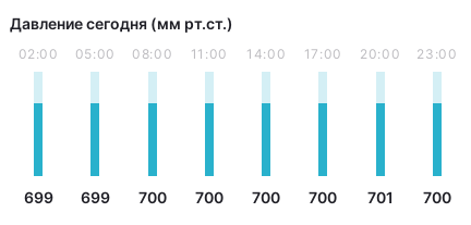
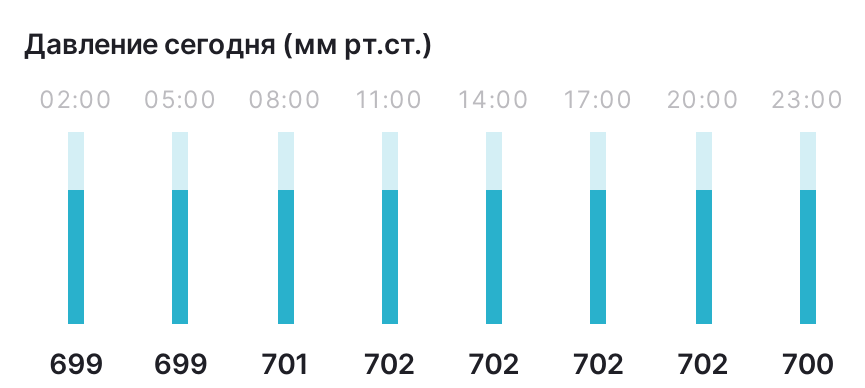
- 700
+ 701

- 700
+ 702

- 700
+ 702

- 700
+ 702

- 701
+ 702
